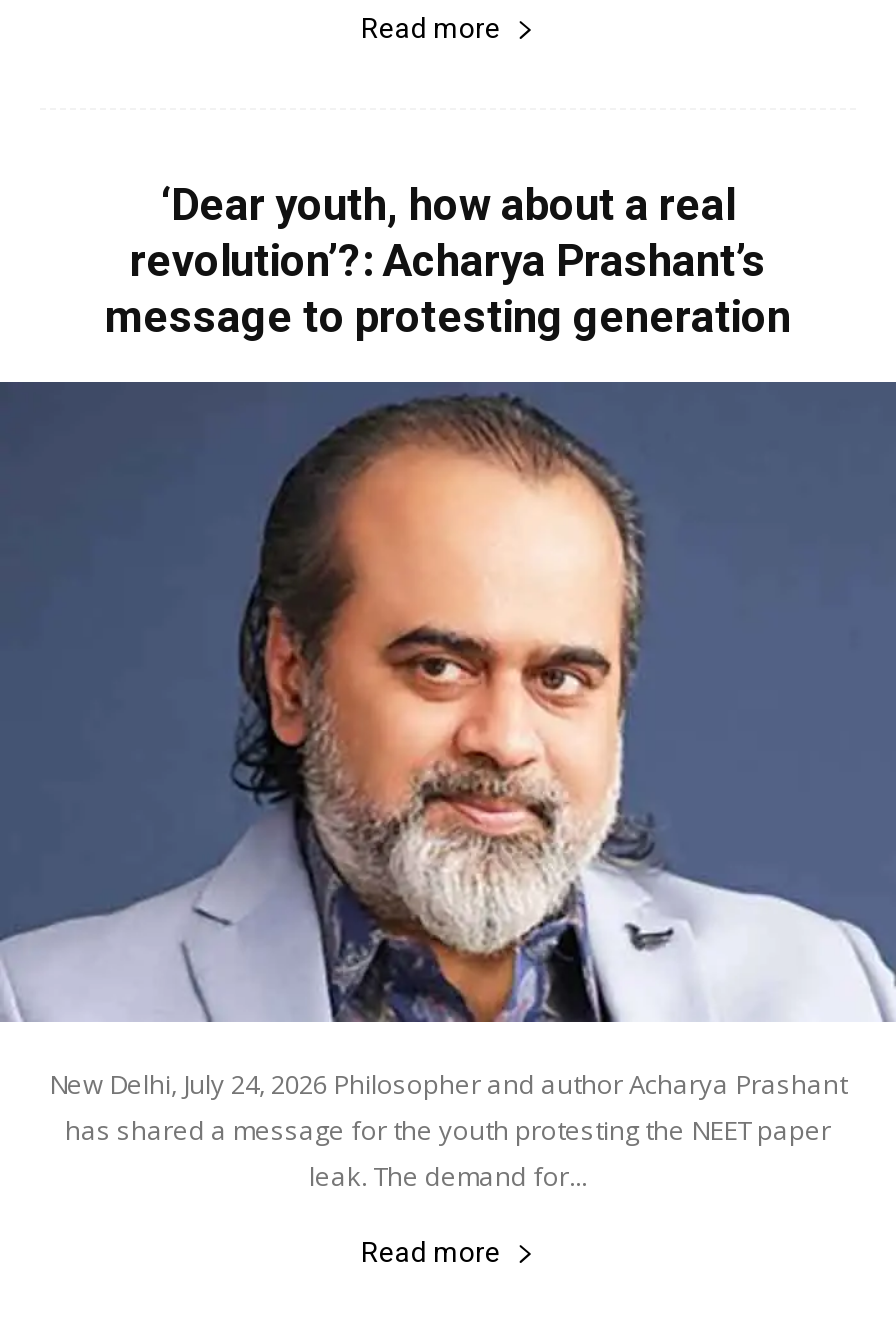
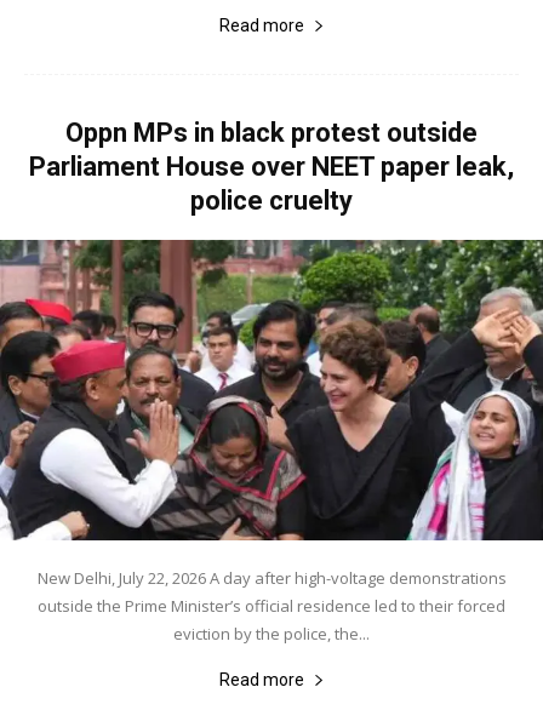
- ‘Dear youth, how about a real
- revolution’?: Acharya Prashant’s
- message to protesting generation
+ Oppn MPs in black protest outside
+ Parliament House over NEET paper leak,
+ police cruelty

- [image]
- New Delhi, July 24, 2026 Philosopher and author Acharya Prashant
- has shared a message for the youth protesting the NEET paper
- leak. The demand for...
+ [image]
+ New Delhi, July 22, 2026 A day after high-voltage demonstrations
+ outside the Prime Minister’s official residence led to their forced
+ eviction by the police, the...
